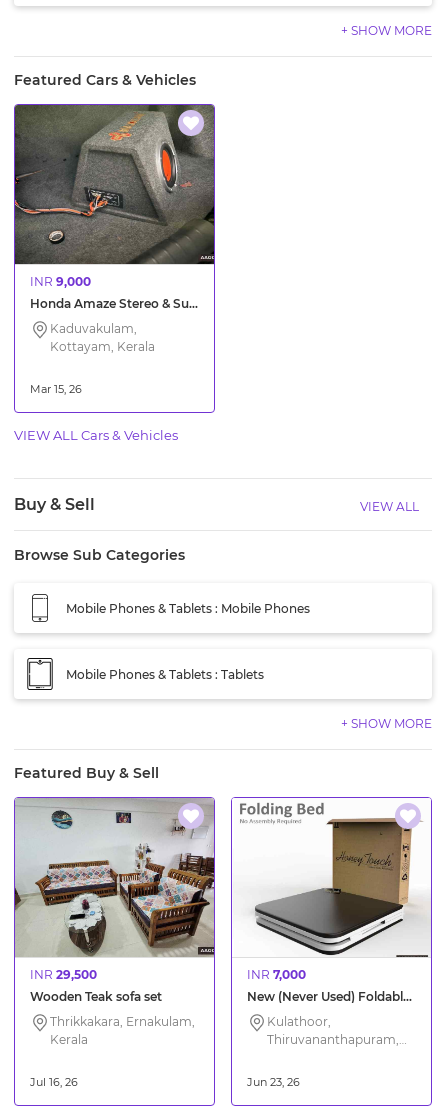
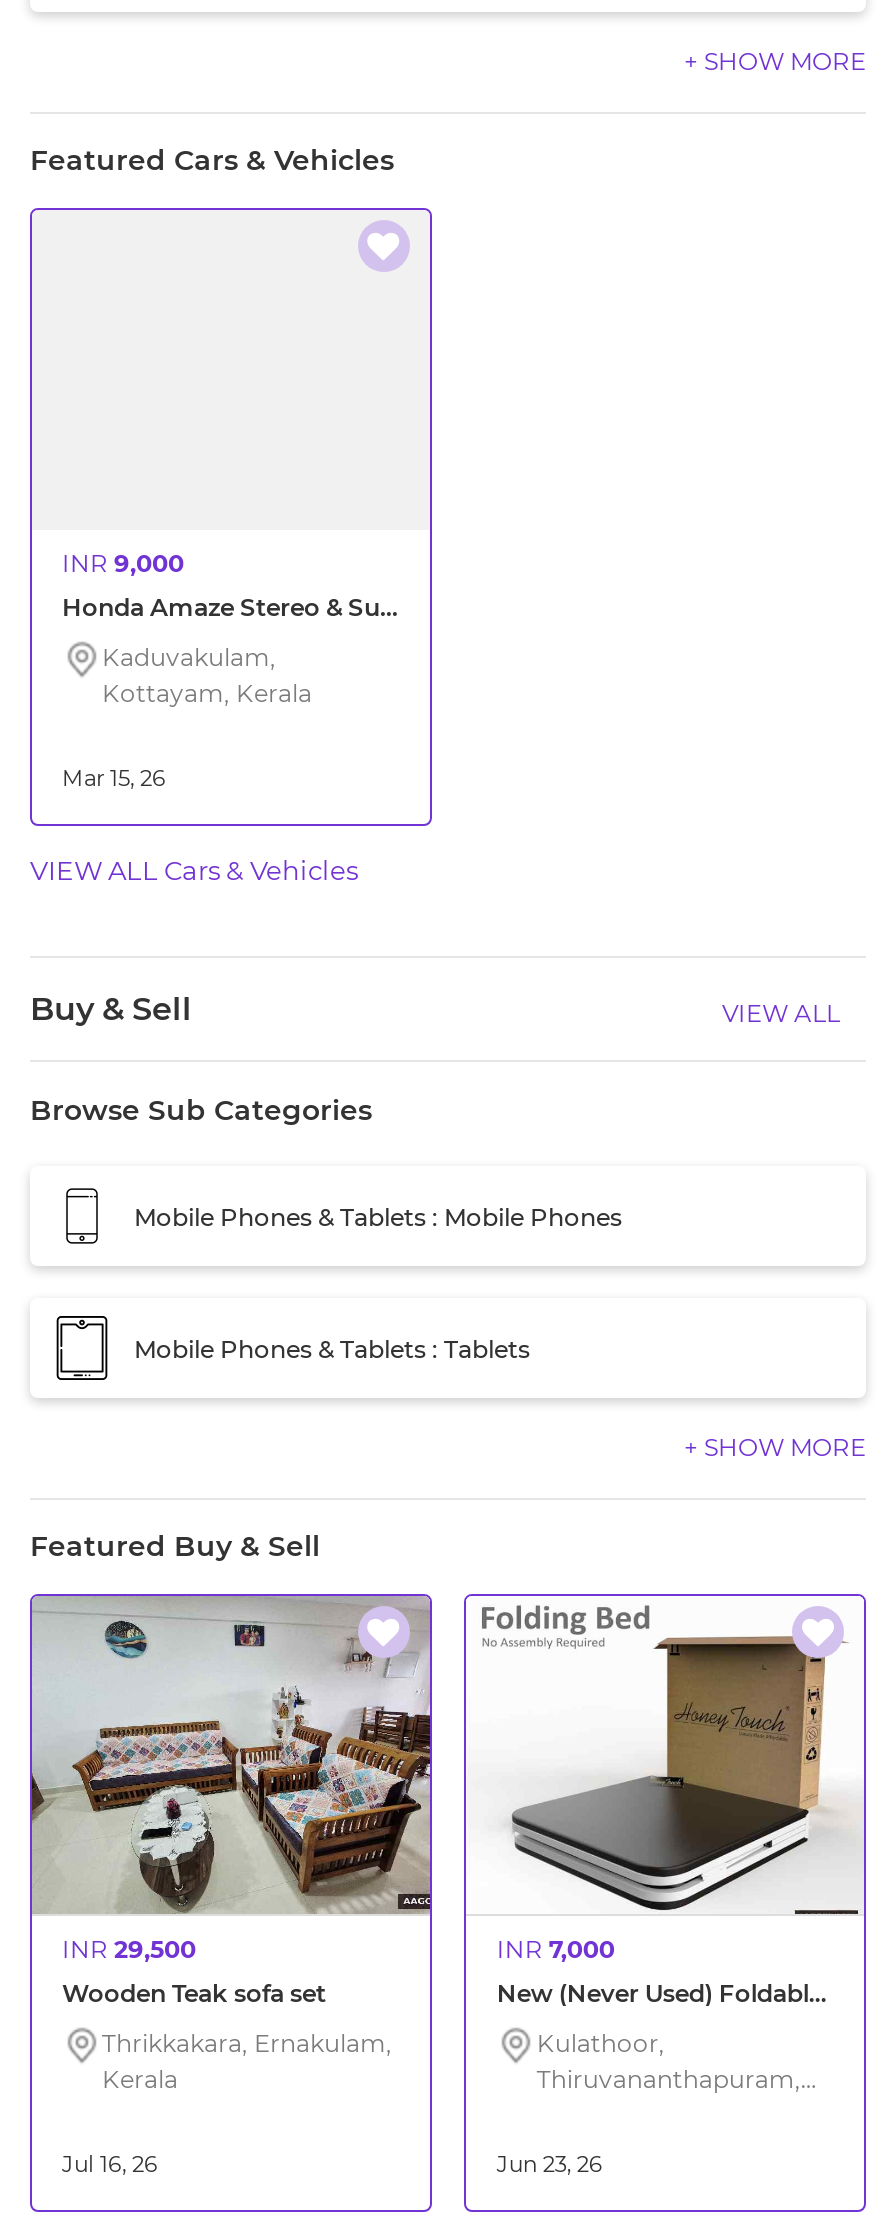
- [image]
